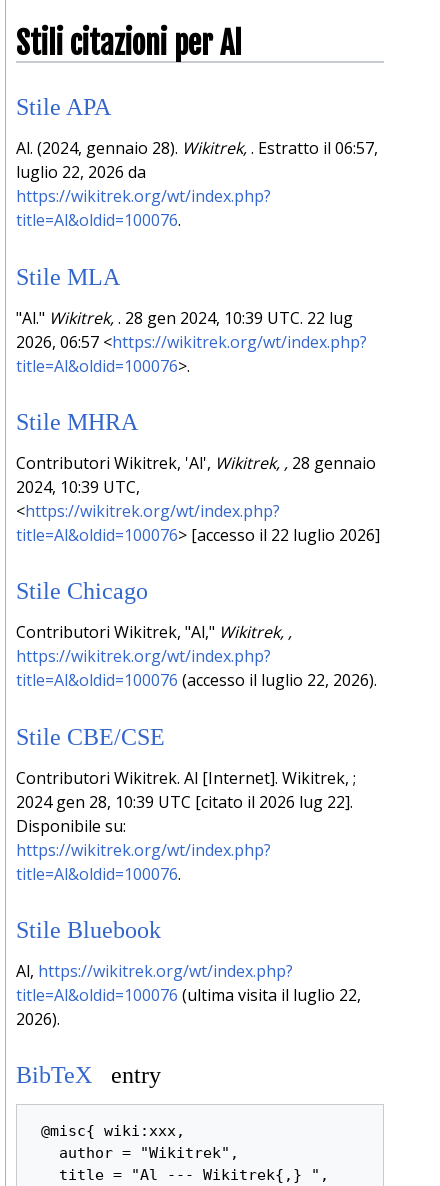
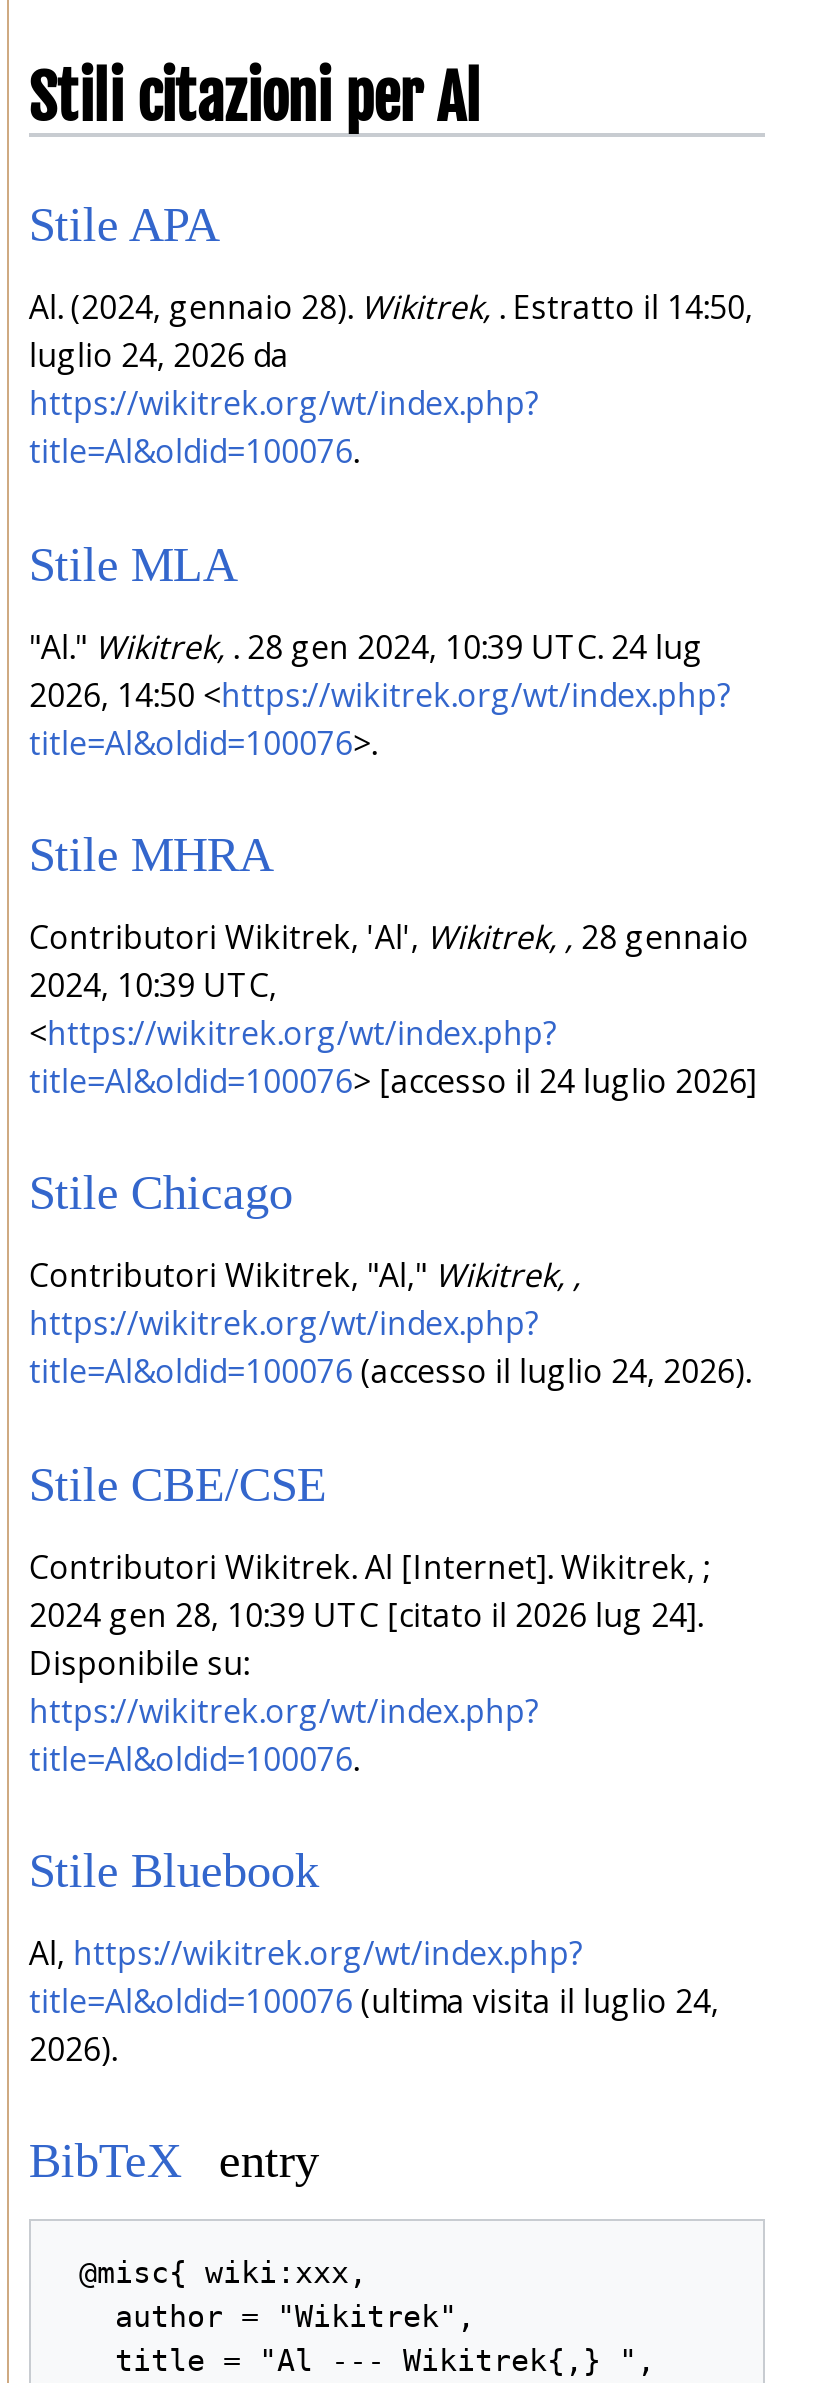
- Al. (2024, gennaio 28). Wikitrek,. Estratto il 06:57,
+ Al. (2024, gennaio 28). Wikitrek,. Estratto il 14:50,

- luglio 22, 2026 da
+ luglio 24, 2026 da

- "Al." Wikitrek,. 28 gen 2024, 10:39 UTC. 22 lug
+ "Al." Wikitrek,. 28 gen 2024, 10:39 UTC. 24 lug

- 2026, 06:57 <https://wikitrek.org/wt/index.php?
+ 2026, 14:50 <https://wikitrek.org/wt/index.php?

- title=Al&oldid=100076> [accesso il 22 luglio 2026]
+ title=Al&oldid=100076> [accesso il 24 luglio 2026]

- title=Al&oldid=100076 (accesso il luglio 22, 2026).
+ title=Al&oldid=100076 (accesso il luglio 24, 2026).

- 2024 gen 28, 10:39 UTC [citato il 2026 lug 22].
+ 2024 gen 28, 10:39 UTC [citato il 2026 lug 24].

- title=Al&oldid=100076 (ultima visita il luglio 22,
+ title=Al&oldid=100076 (ultima visita il luglio 24,
